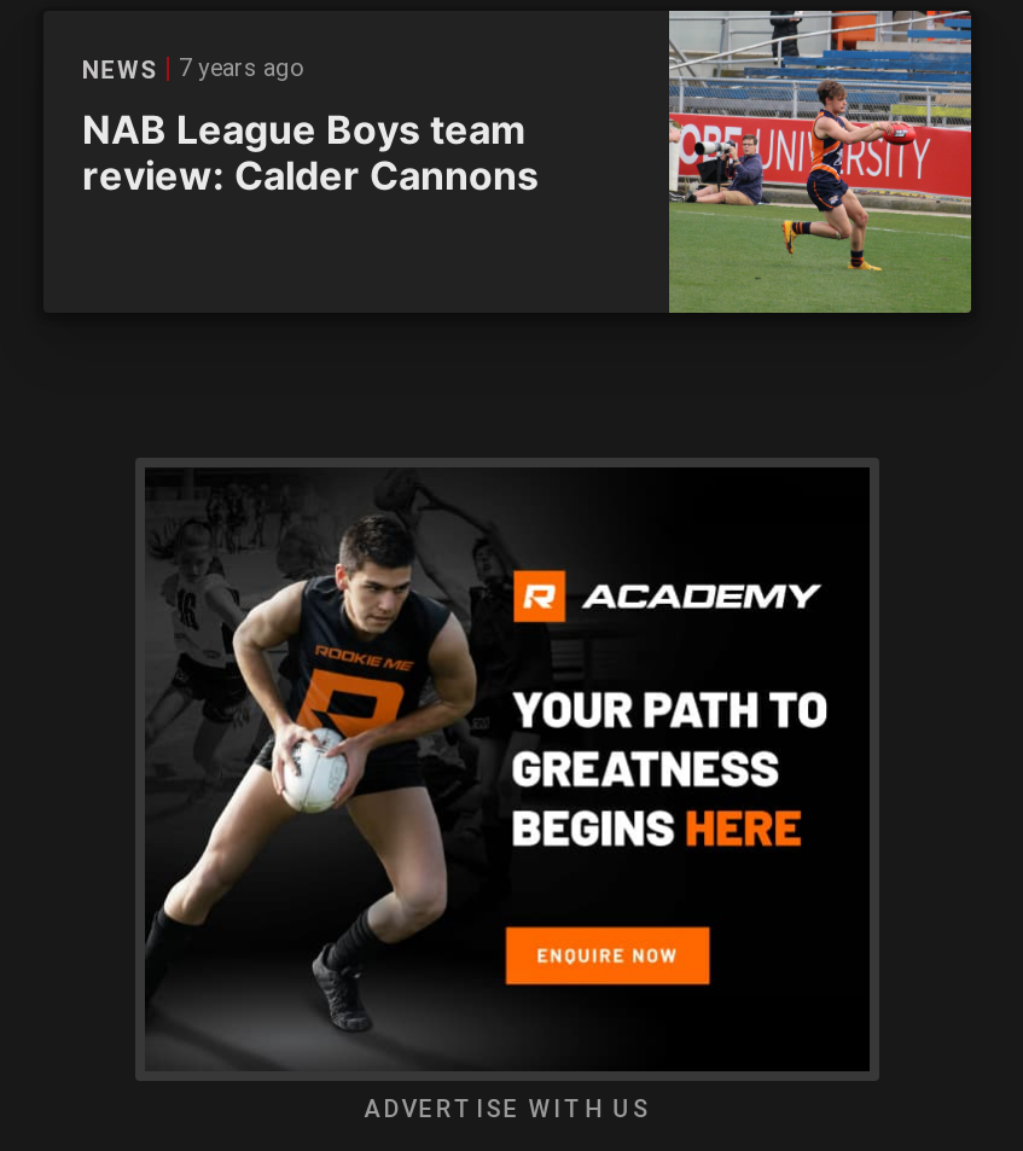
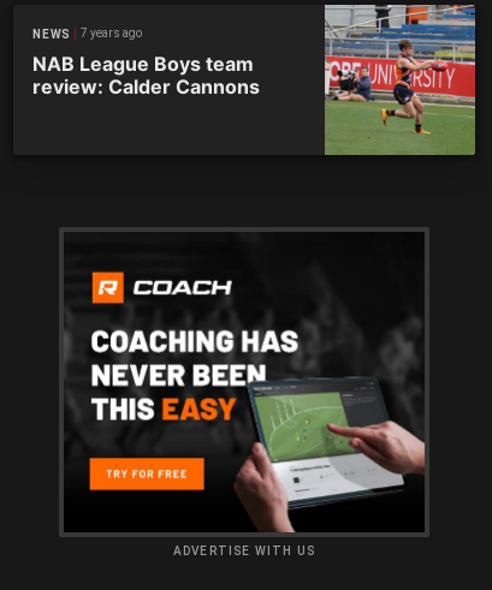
- [image]
+ [image]
